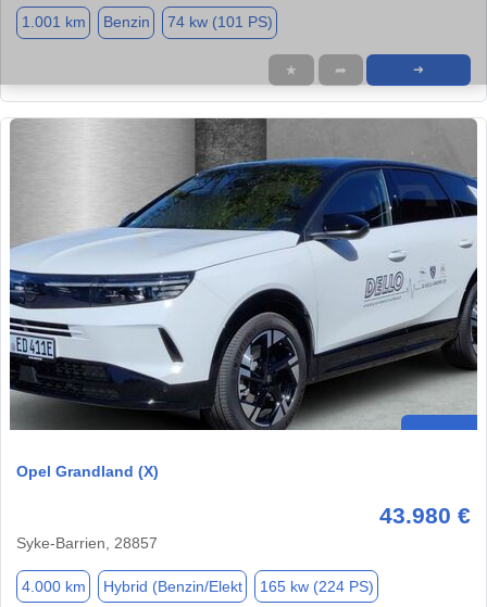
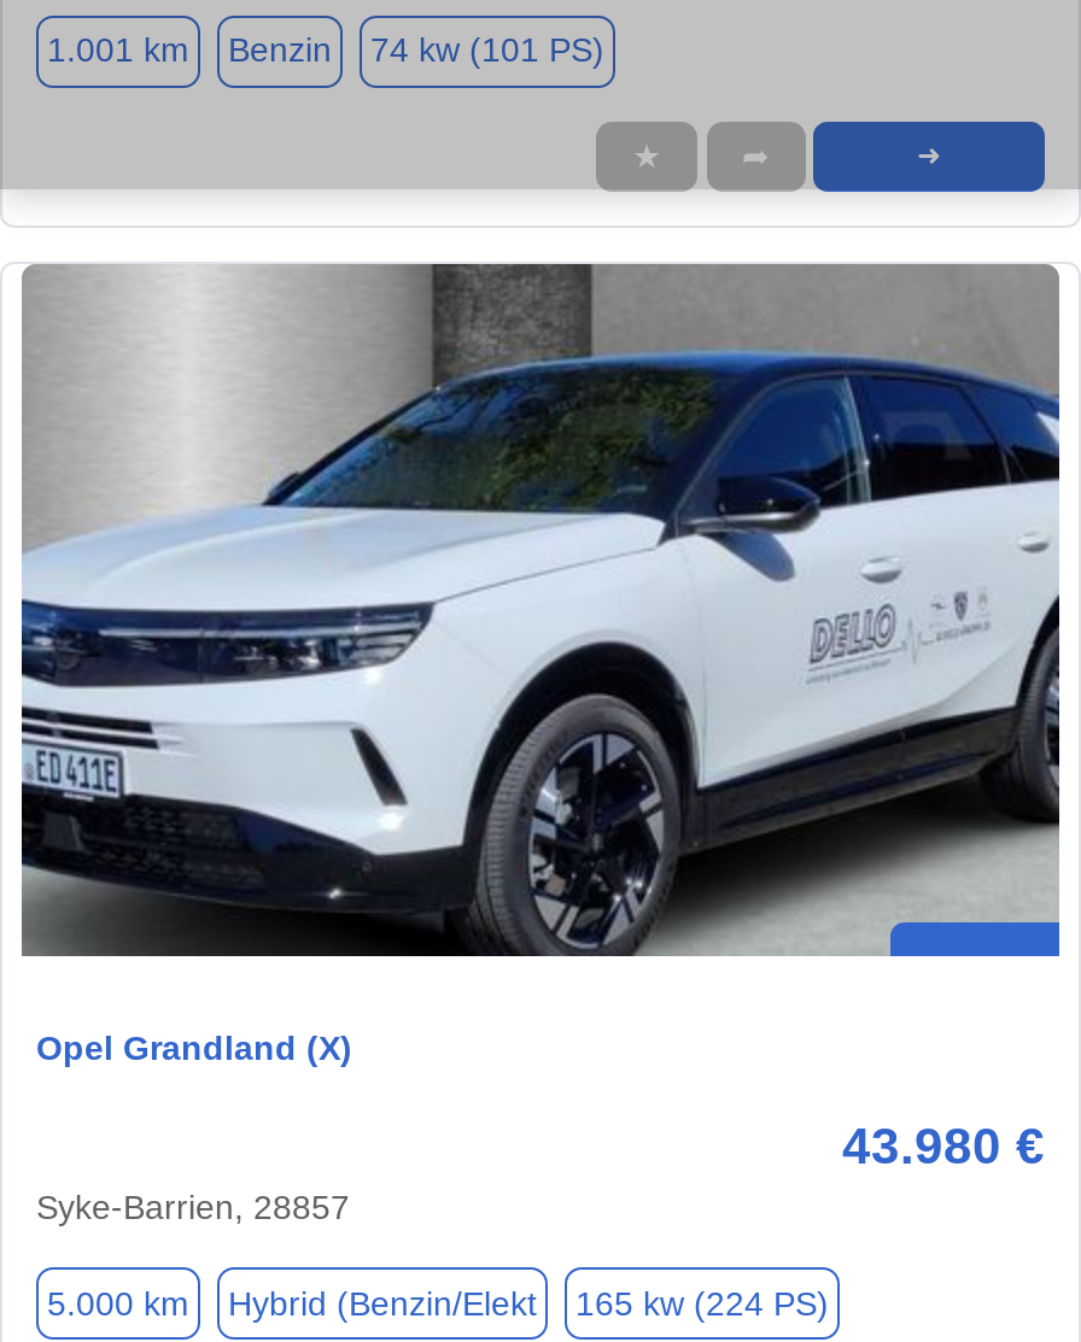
- 4.000 km Hybrid (Benzin/Elekt 165 kw (224 PS)
+ 5.000 km Hybrid (Benzin/Elekt 165 kw (224 PS)
